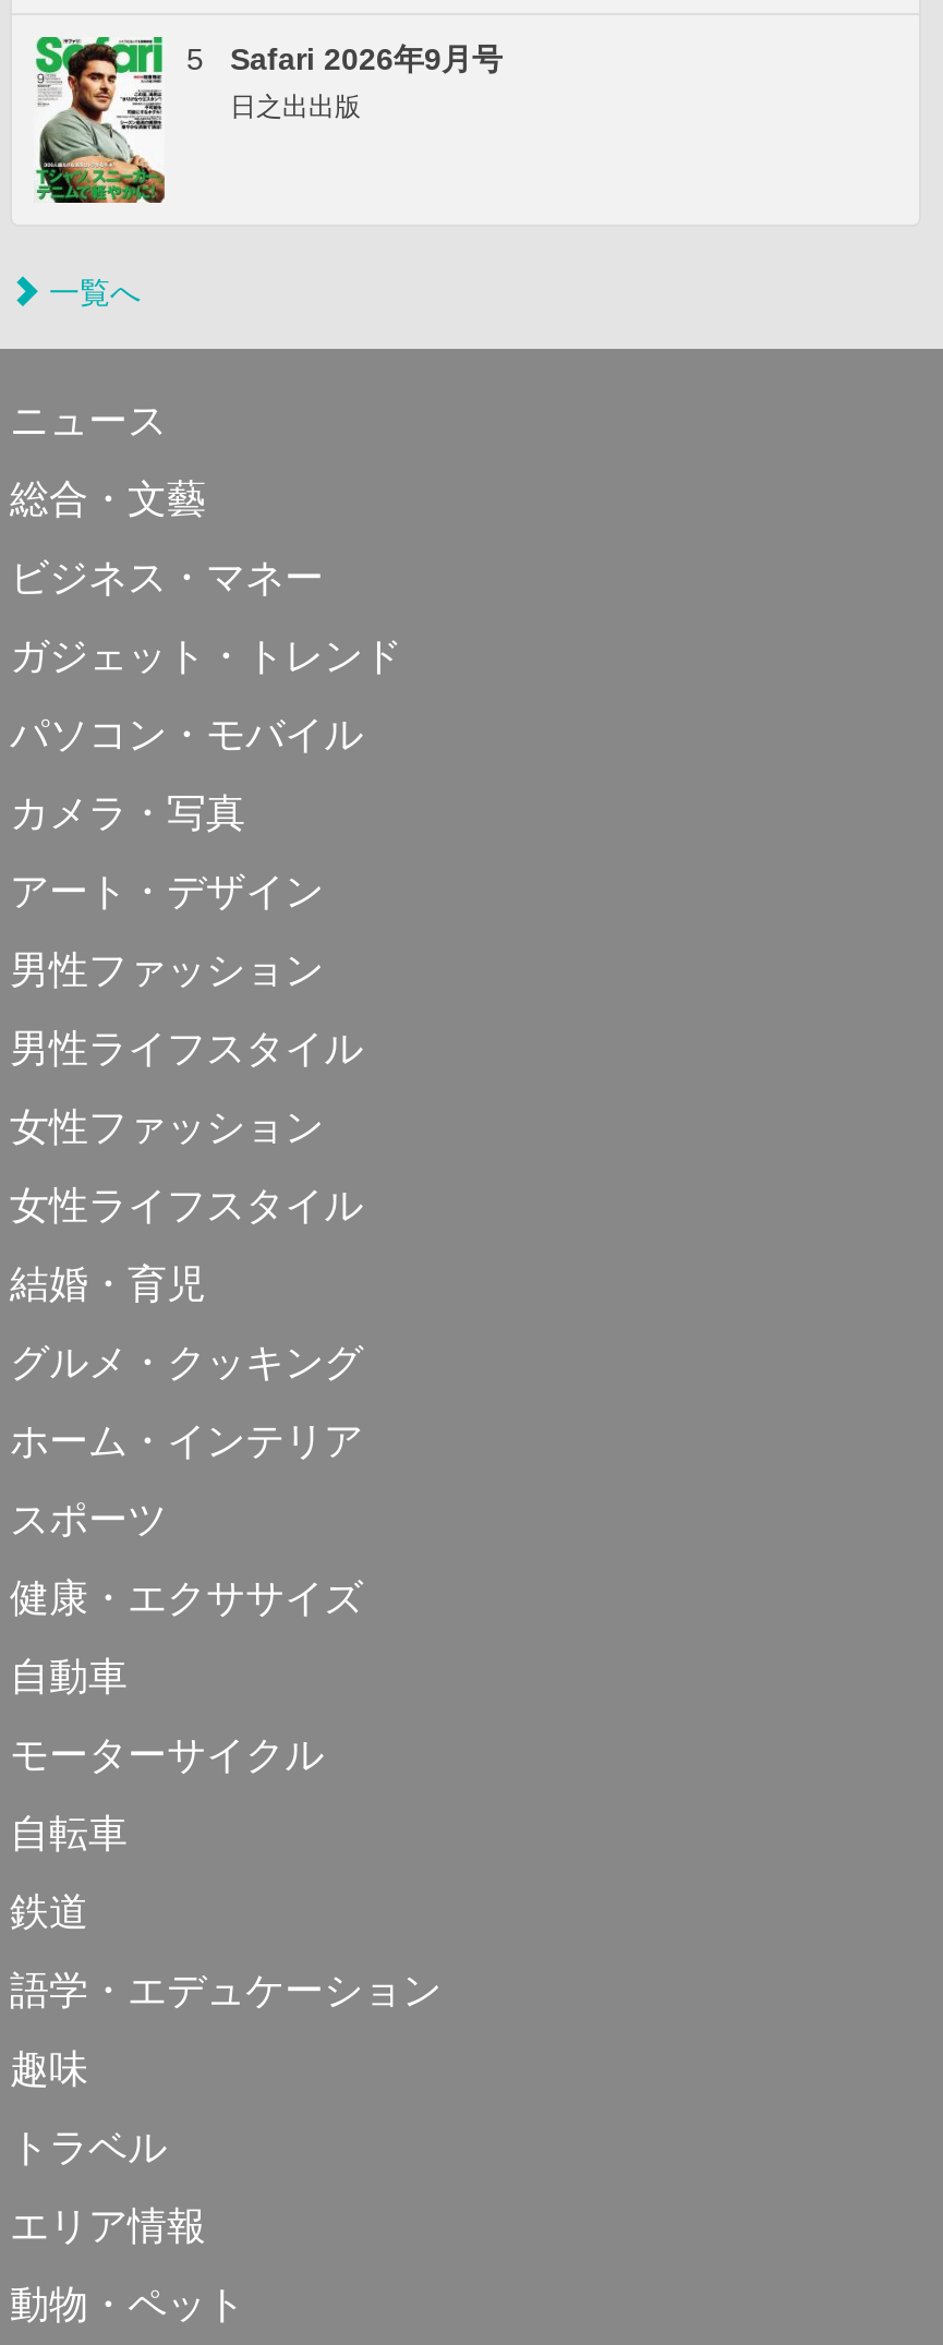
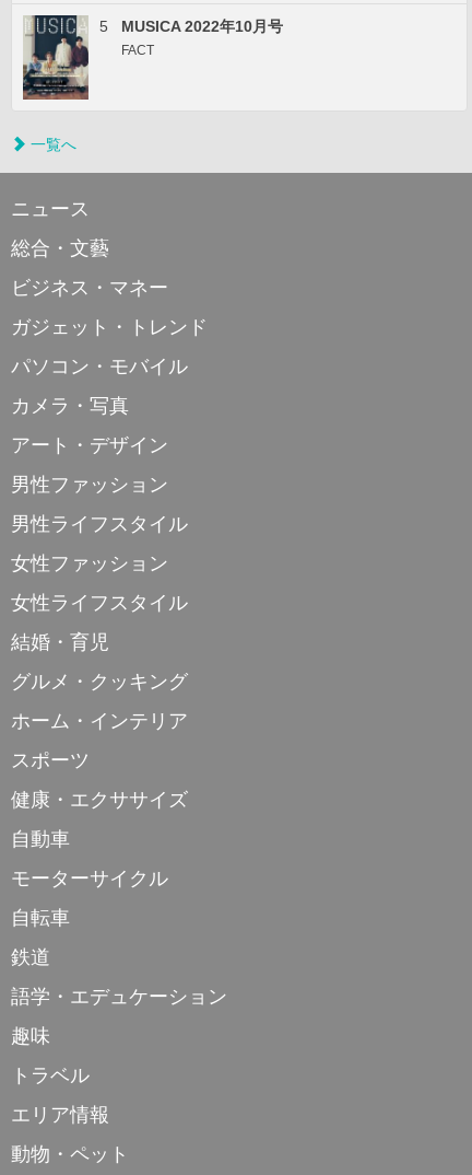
- [image]
- Safari 2026年9月号
- 日之出出版
+ [image]
+ MUSICA 2022年10月号
+ FACT
